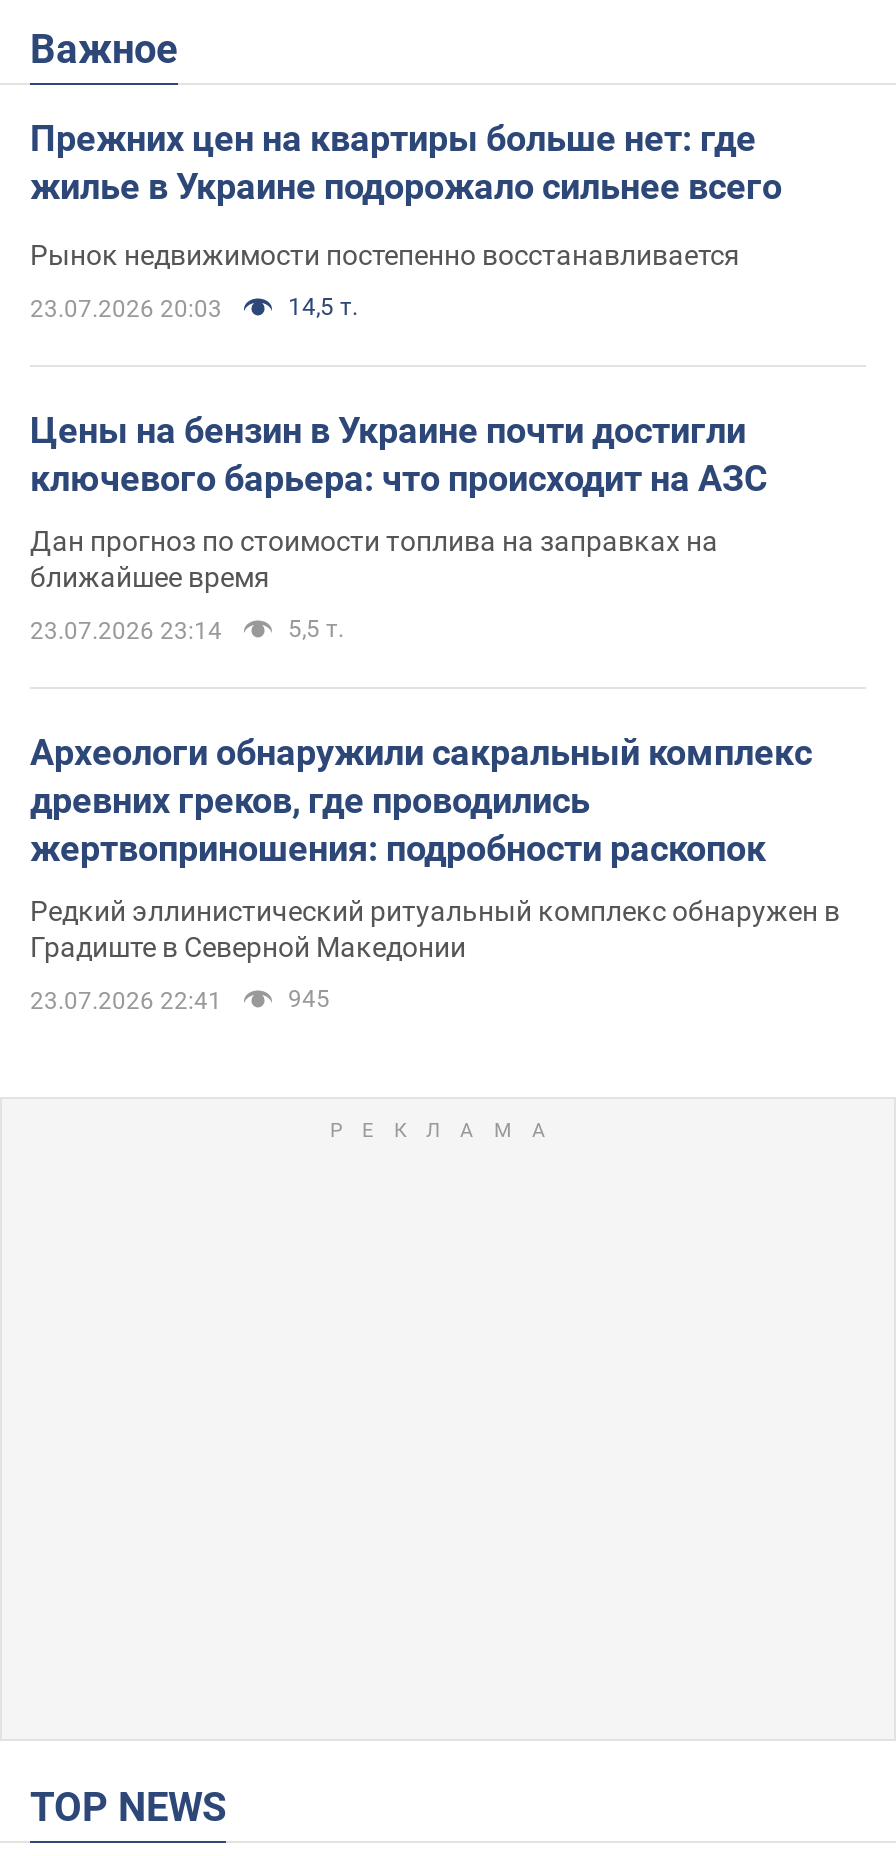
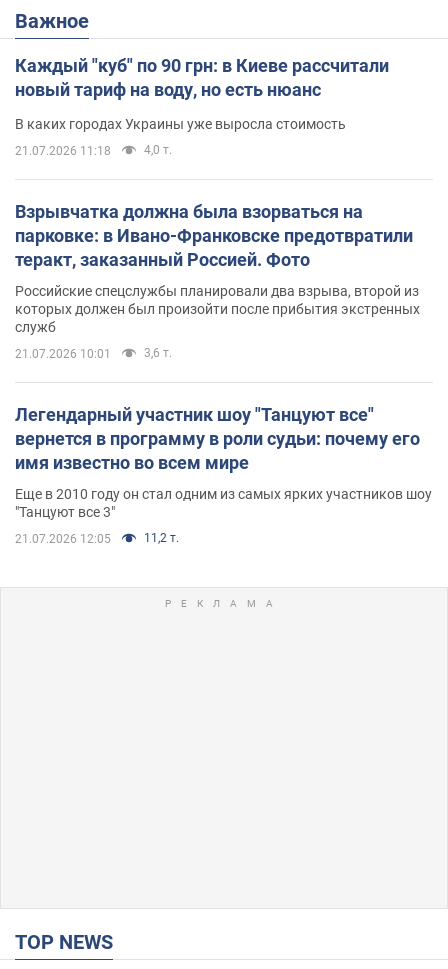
- Прежних цен на квартиры больше нет: где
- жилье в Украине подорожало сильнее всего
+ Каждый "куб" по 90 грн: в Киеве рассчитали
+ новый тариф на воду, но есть нюанс

- Рынок недвижимости постепенно восстанавливается
+ В каких городах Украины уже выросла стоимость

- 23.07.2026 20:03
- 14,5 т.
+ 21.07.2026 11:18
+ 4,0 т.

- Цены на бензин в Украине почти достигли
- ключевого барьера: что происходит на АЗС
+ Взрывчатка должна была взорваться на
+ парковке: в Ивано-Франковске предотвратили
+ теракт, заказанный Россией. Фото

- Дан прогноз по стоимости топлива на заправках на
- ближайшее время
+ Российские спецслужбы планировали два взрыва, второй из
+ которых должен был произойти после прибытия экстренных
+ служб

- 23.07.2026 23:14
- 5,5 т.
+ 21.07.2026 10:01
+ 3,6 т.

- Археологи обнаружили сакральный комплекс
- древних греков, где проводились
- жертвоприношения: подробности раскопок
+ Легендарный участник шоу "Танцуют все"
+ вернется в программу в роли судьи: почему его
+ имя известно во всем мире

- Редкий эллинистический ритуальный комплекс обнаружен в
- Градиште в Северной Македонии
+ Еще в 2010 году он стал одним из самых ярких участников шоу
+ "Танцуют все 3"

- 23.07.2026 22:41
- 945
+ 21.07.2026 12:05
+ 11,2 т.
